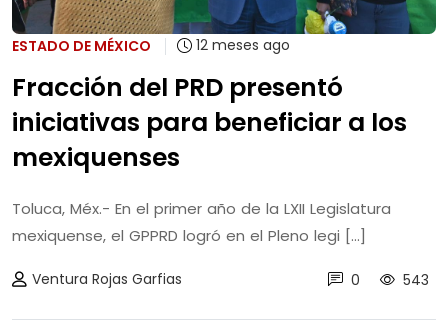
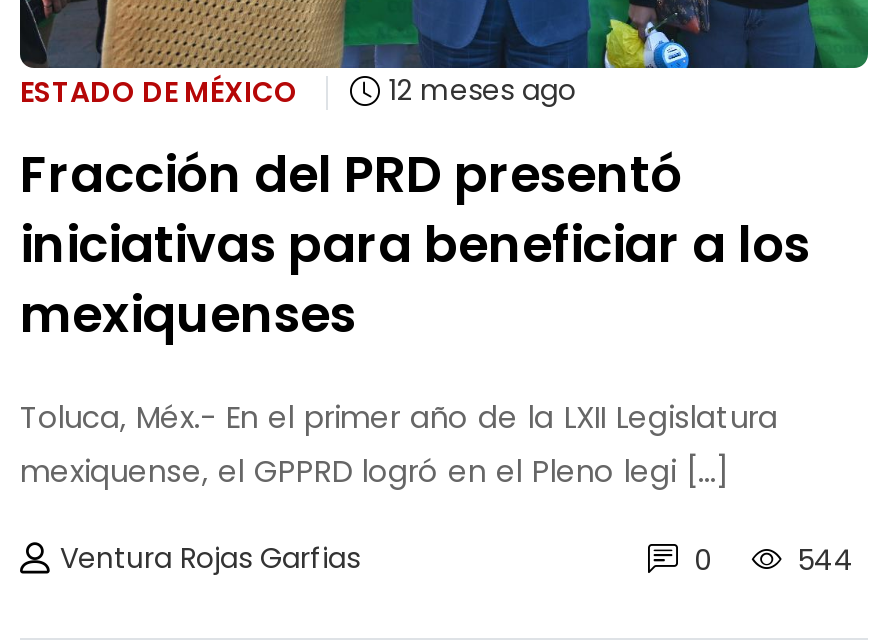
- 0 543
+ 0 544
